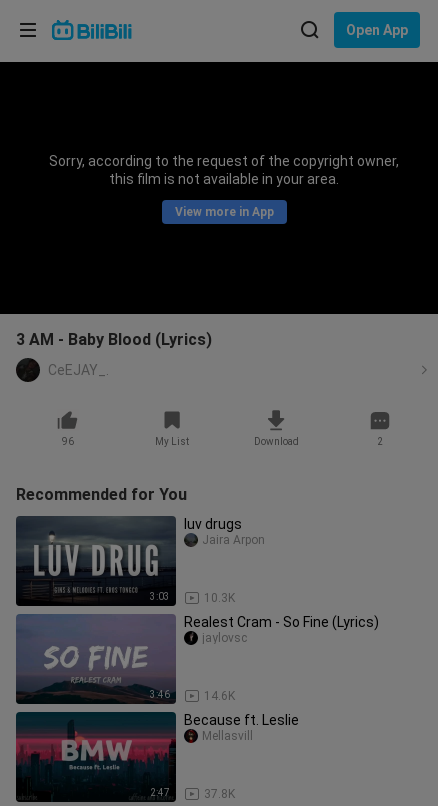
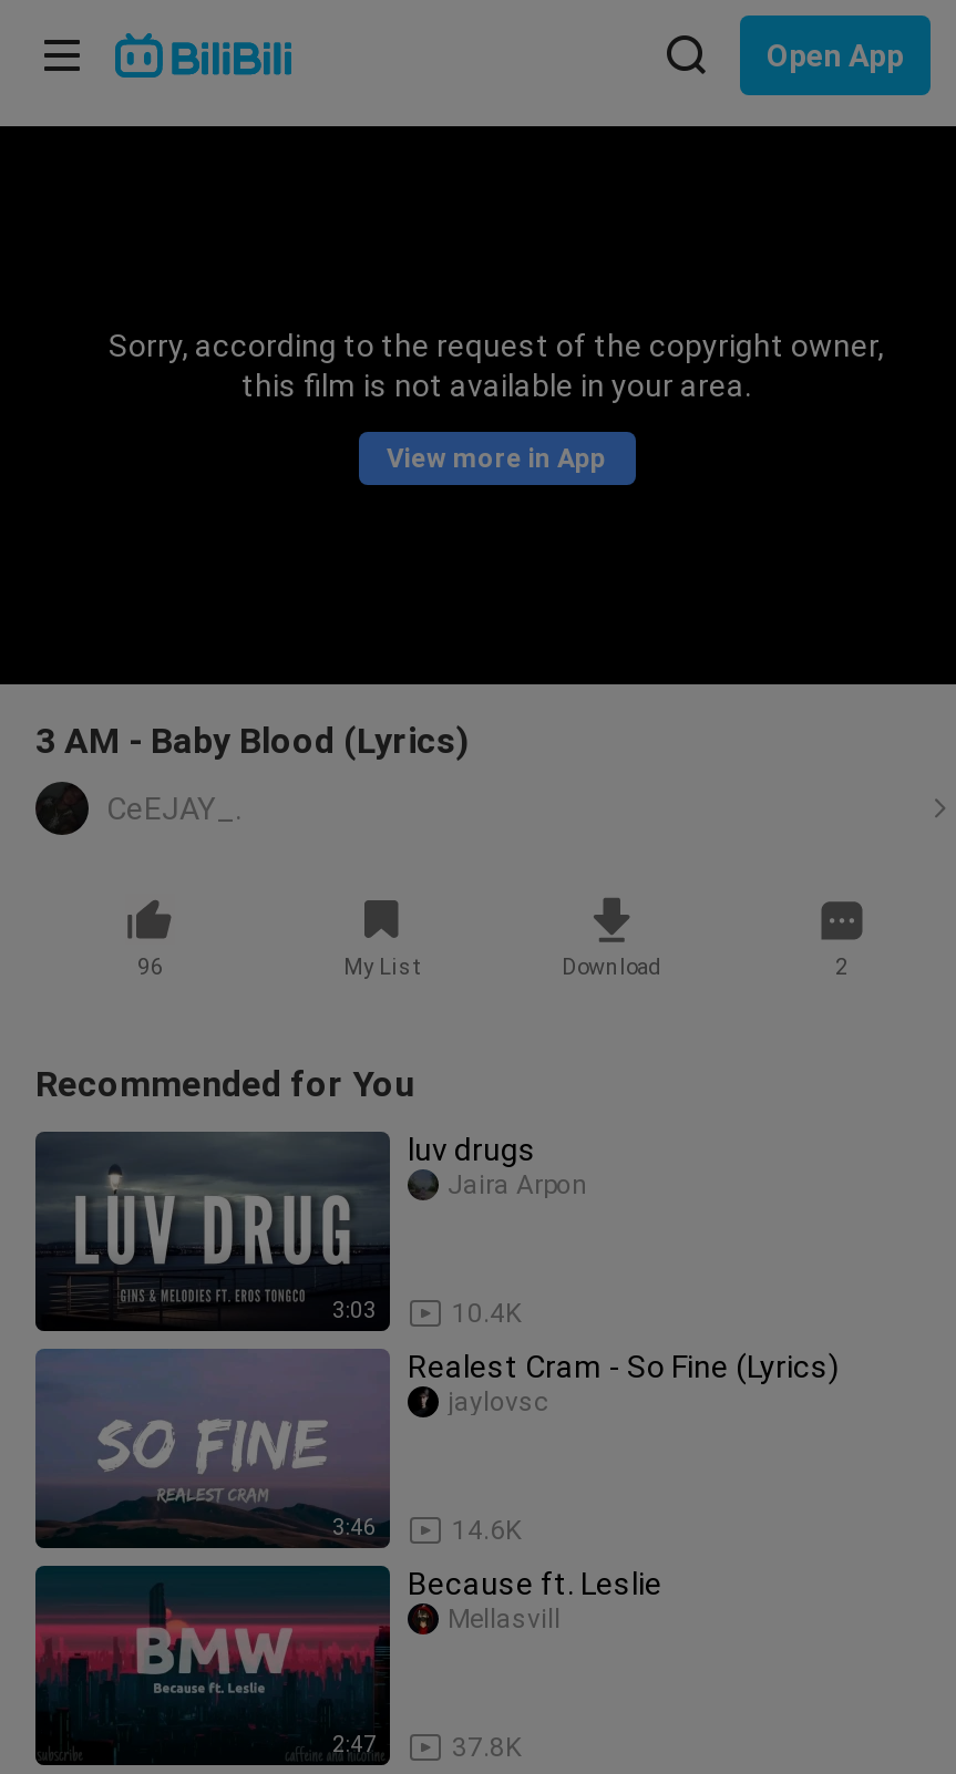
- 10.3K
+ 10.4K
